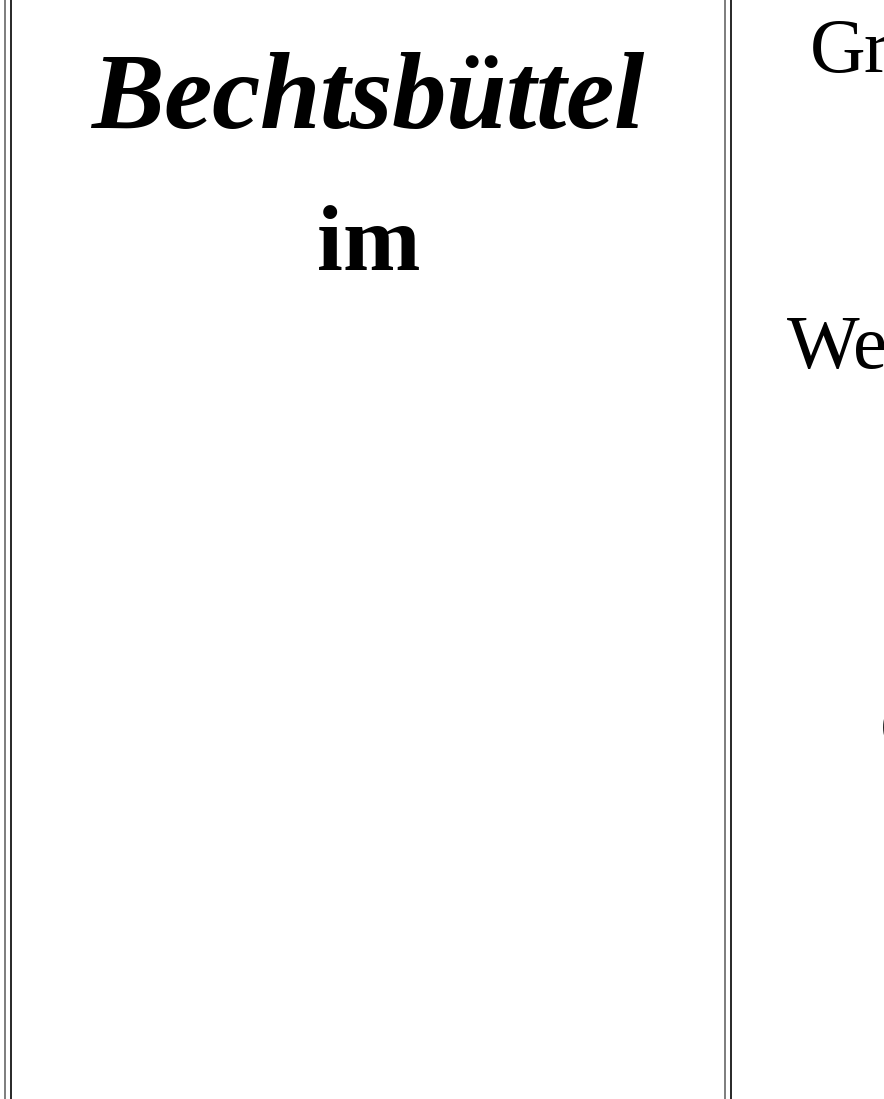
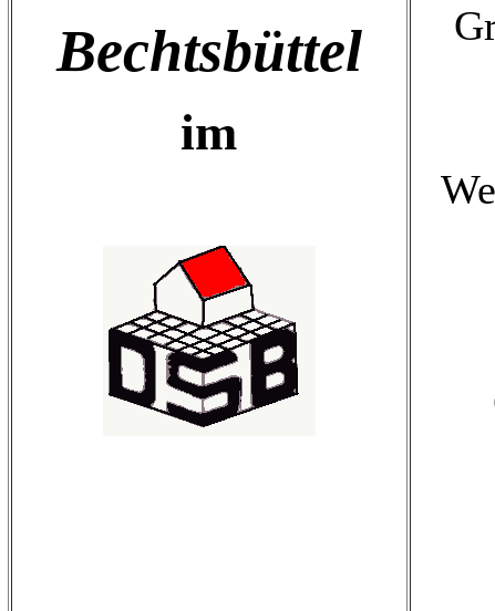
+ [image]
